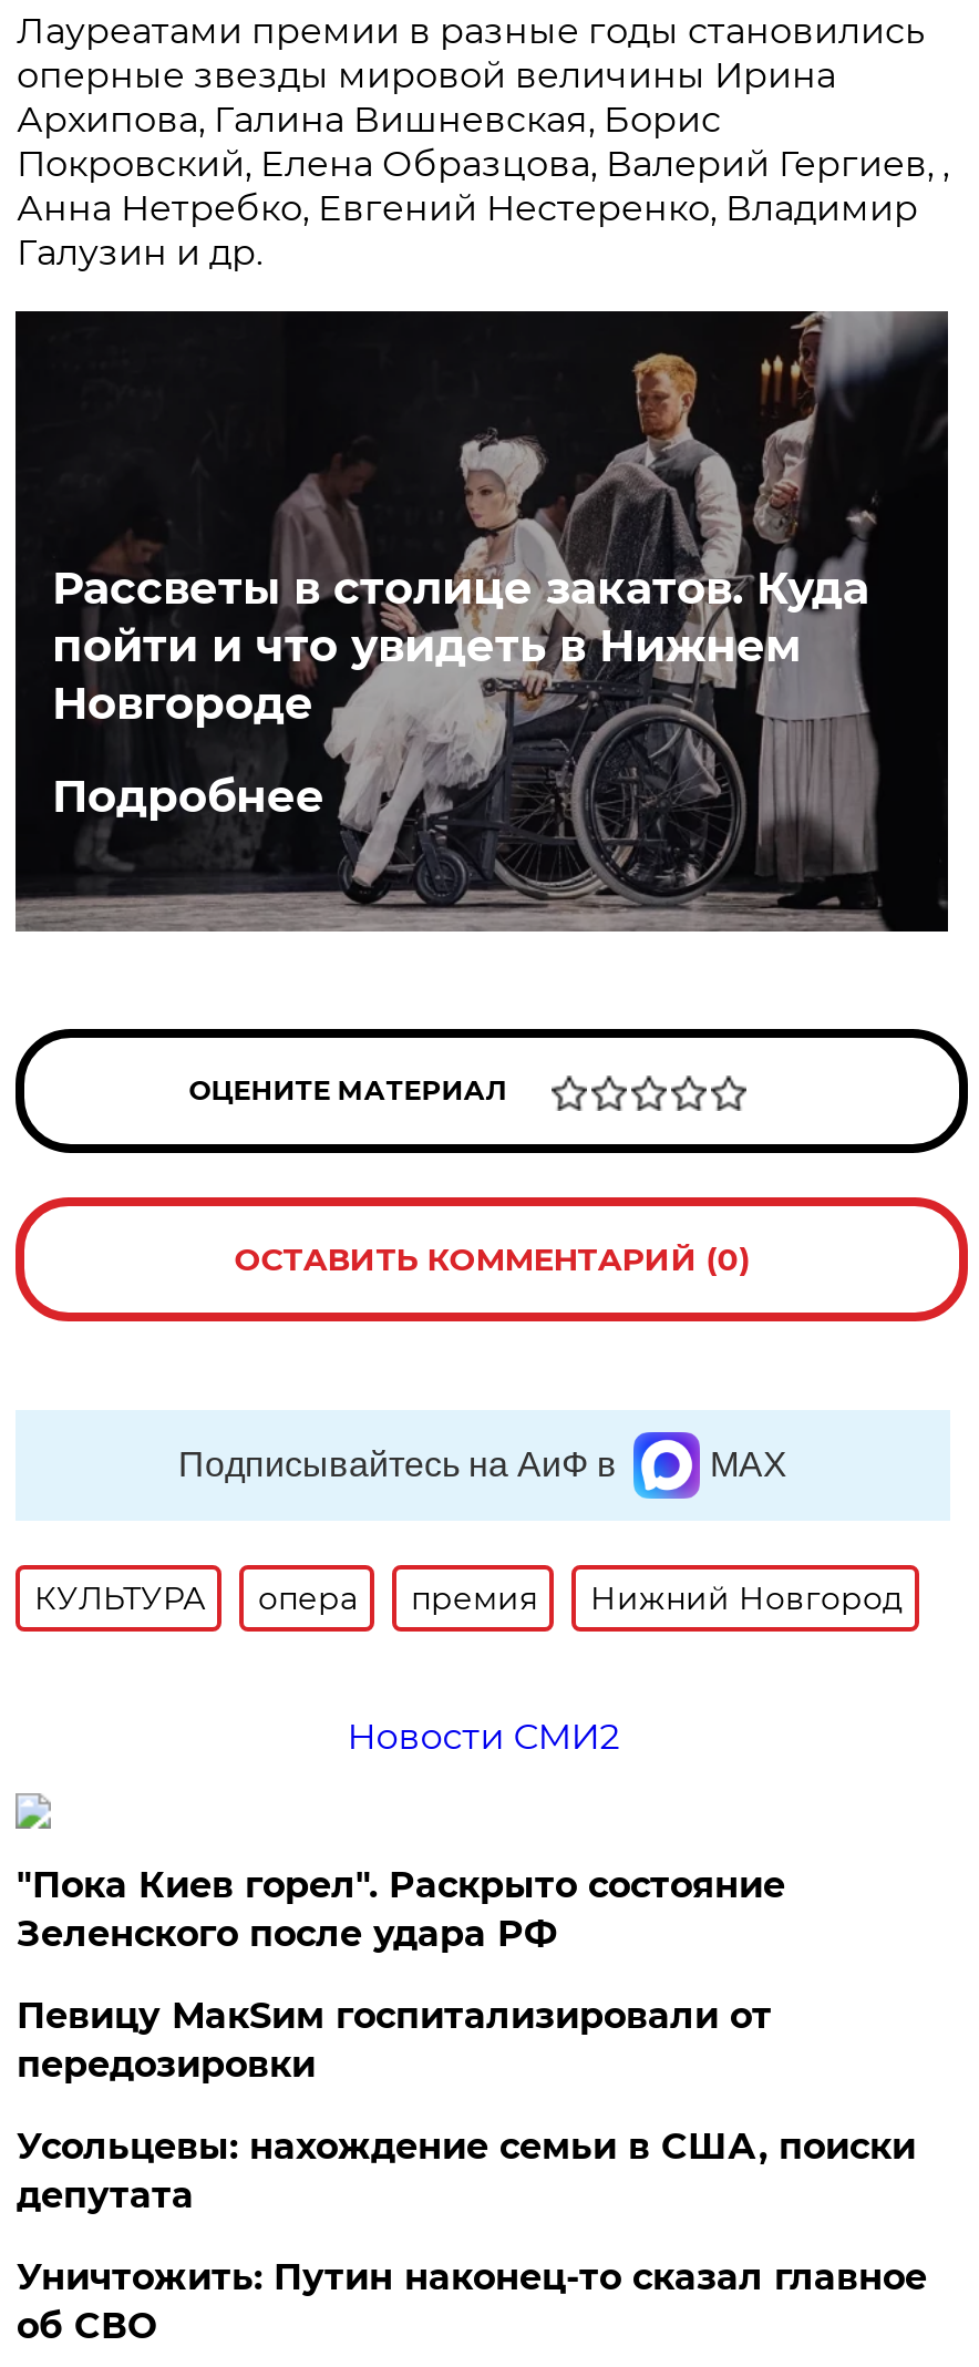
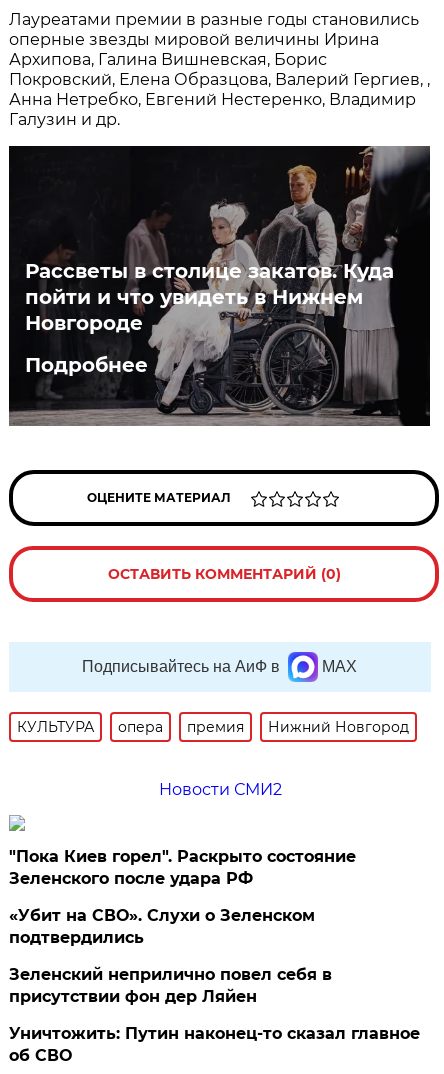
- Певицу МакSим госпитализировали от
- передозировки
+ «Убит на СВО». Слухи о Зеленском
+ подтвердились

- Усольцевы: нахождение семьи в США, поиски
- депутата
+ Зеленский неприлично повел cебя в
+ присутствии фон дер Ляйен
